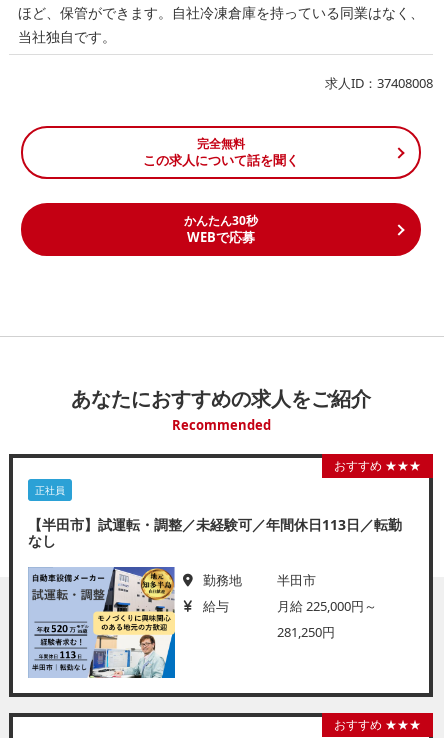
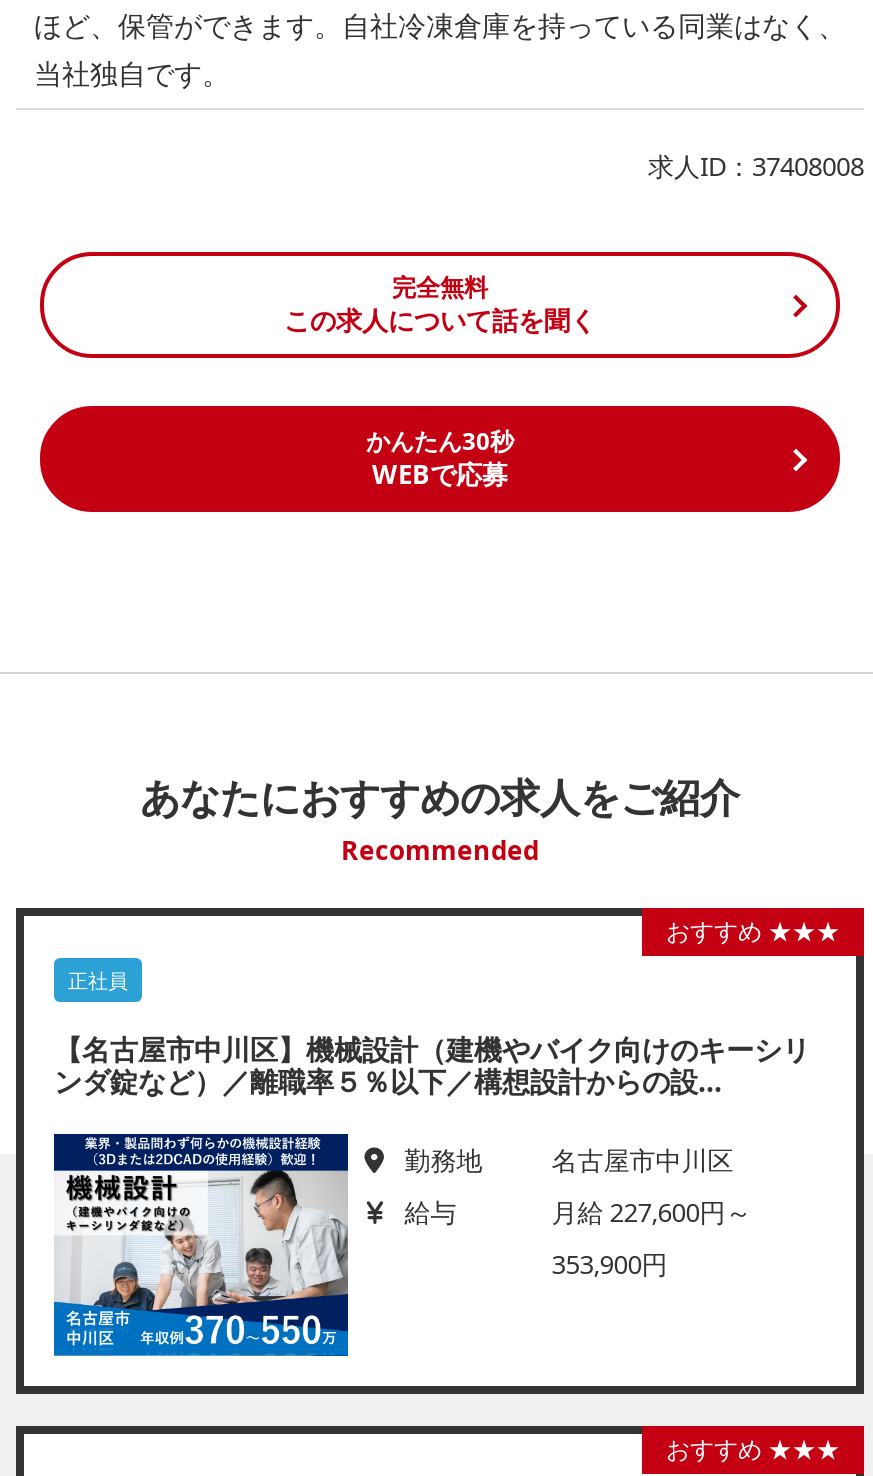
- 【半田市】試運転・調整／未経験可／年間休日113日／転勤
- なし
+ 【名古屋市中川区】機械設計（建機やバイク向けのキーシリ
+ ンダ錠など）／離職率５％以下／構想設計からの設...

- [image]
+ [image]

- 半田市
+ 名古屋市中川区

- 月給 225,000円～
+ 月給 227,600円～

- 281,250円
+ 353,900円
